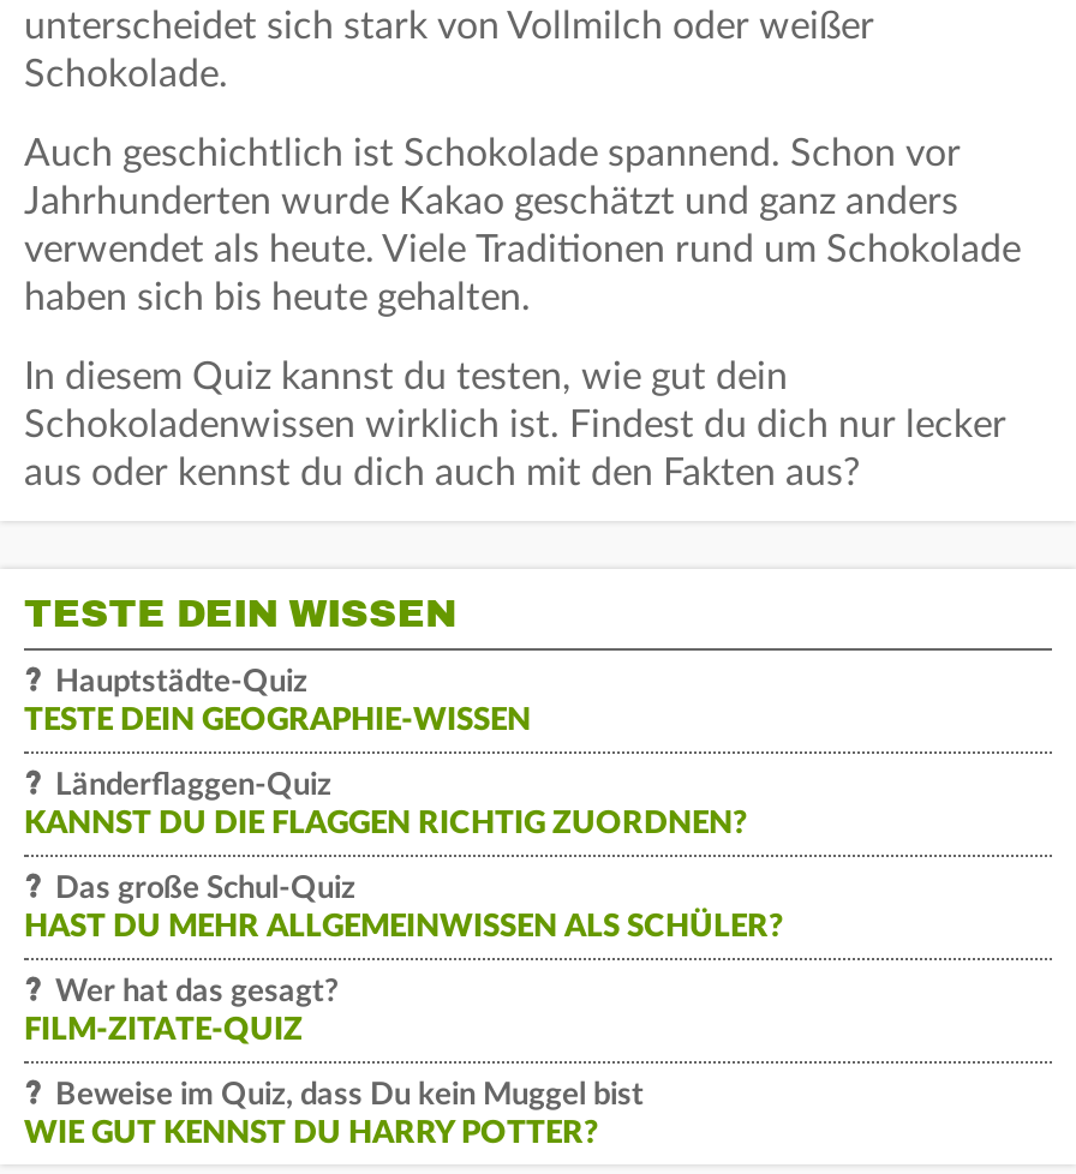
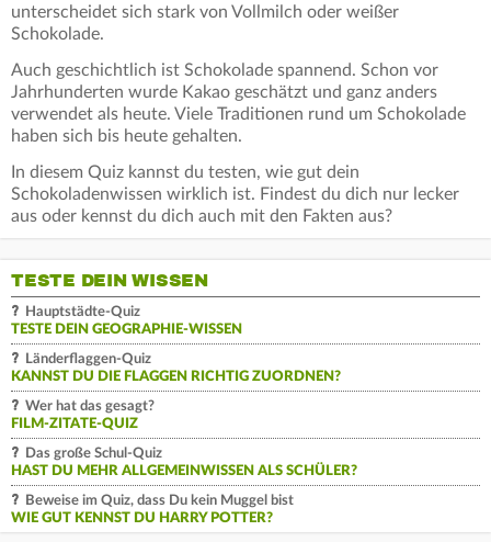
moved down: Das große Schul-Quiz | HAST DU MEHR ALLGEMEINWISSEN ALS SCHÜLER?

moved up: Wer hat das gesagt? | FILM-ZITATE-QUIZ
